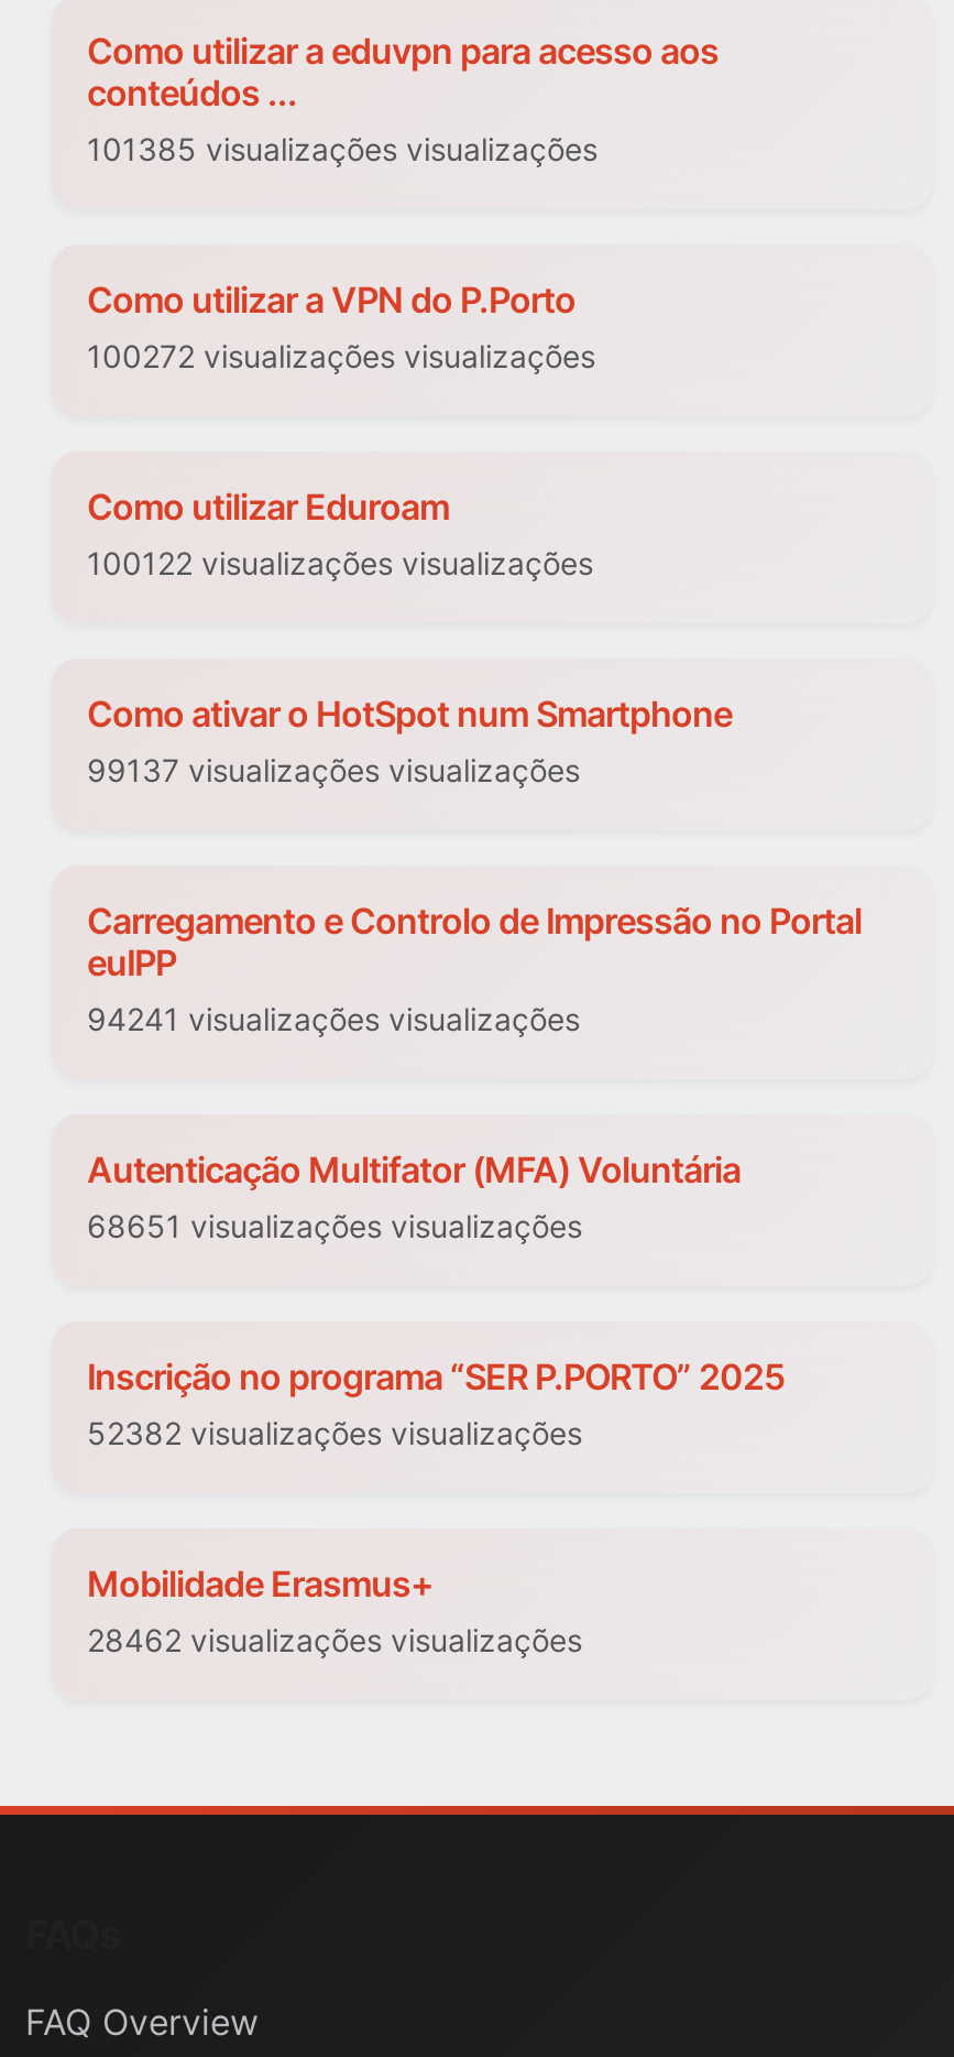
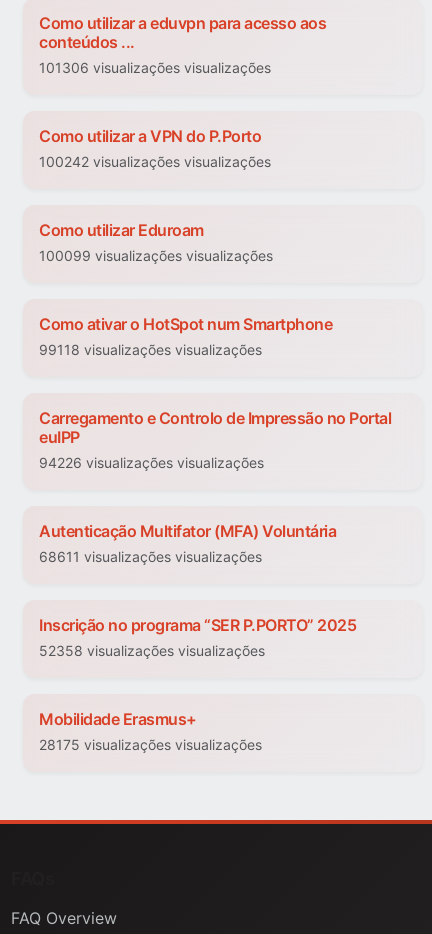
- 101385 visualizações visualizações
+ 101306 visualizações visualizações

- 100272 visualizações visualizações
+ 100242 visualizações visualizações

- 100122 visualizações visualizações
+ 100099 visualizações visualizações

- 99137 visualizações visualizações
+ 99118 visualizações visualizações

- 94241 visualizações visualizações
+ 94226 visualizações visualizações

- 68651 visualizações visualizações
+ 68611 visualizações visualizações

- 52382 visualizações visualizações
+ 52358 visualizações visualizações

- 28462 visualizações visualizações
+ 28175 visualizações visualizações
